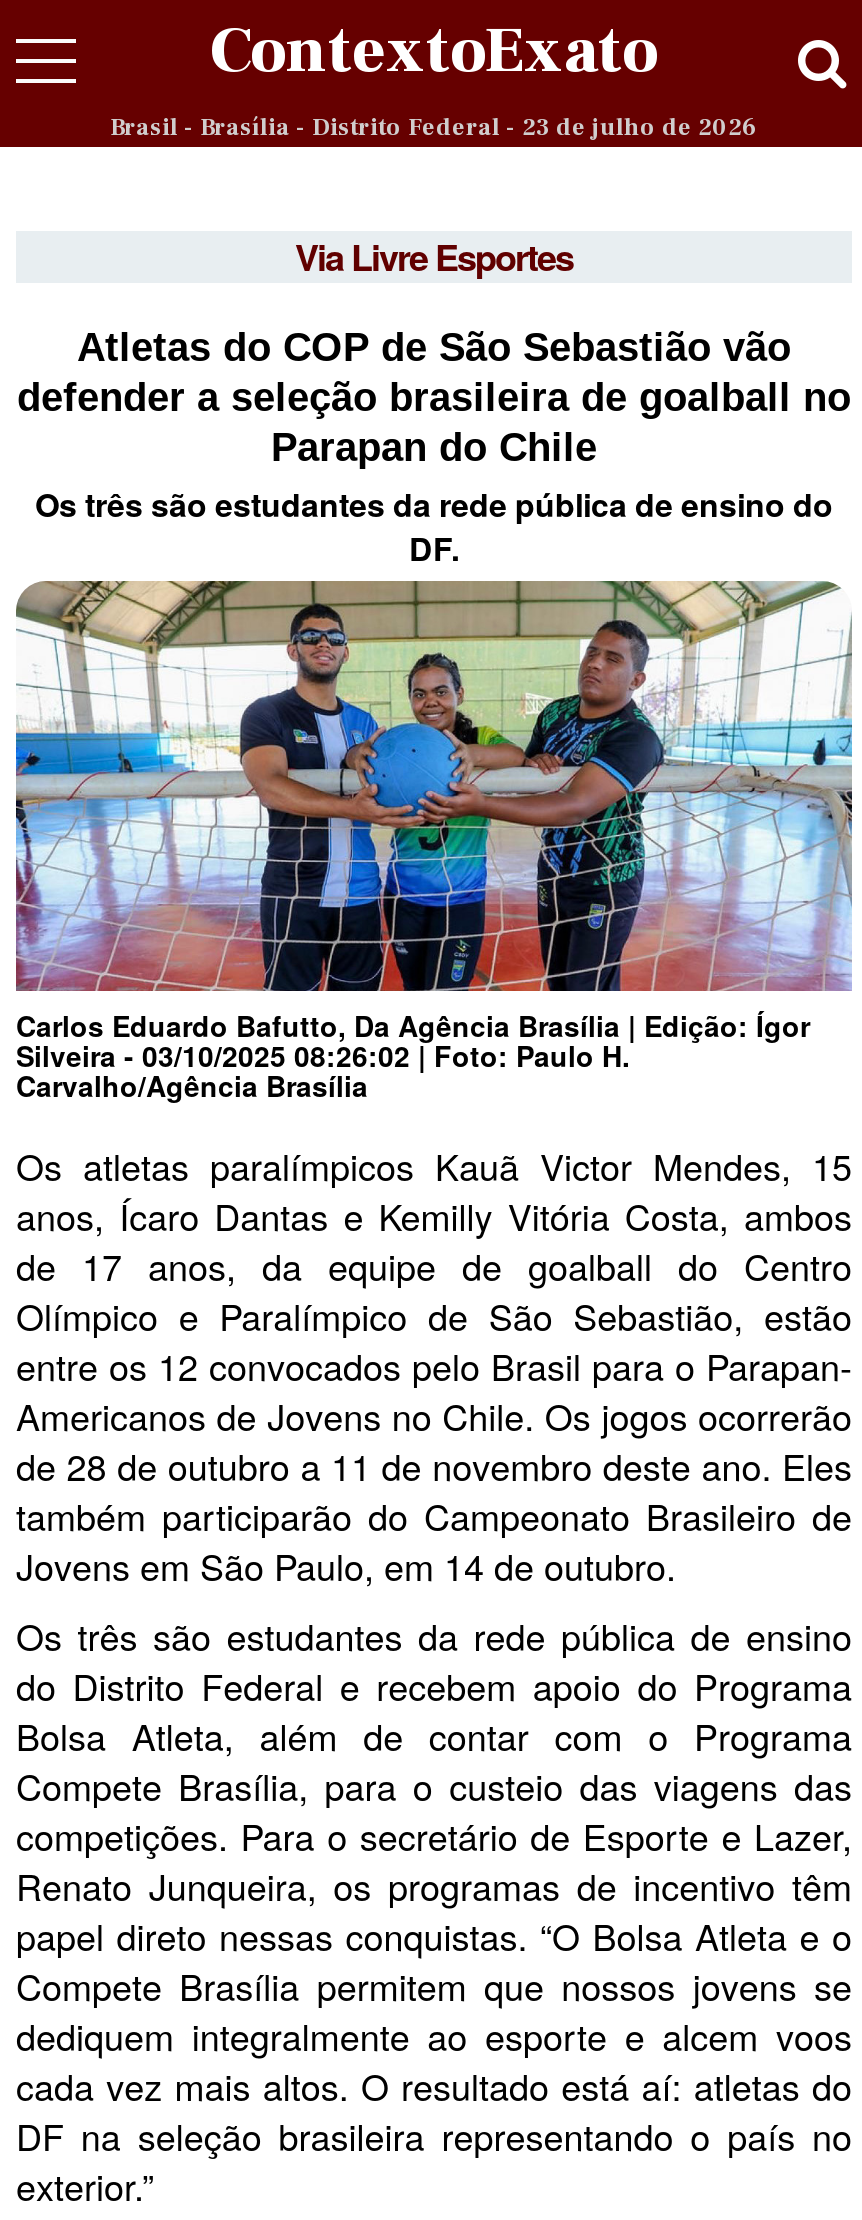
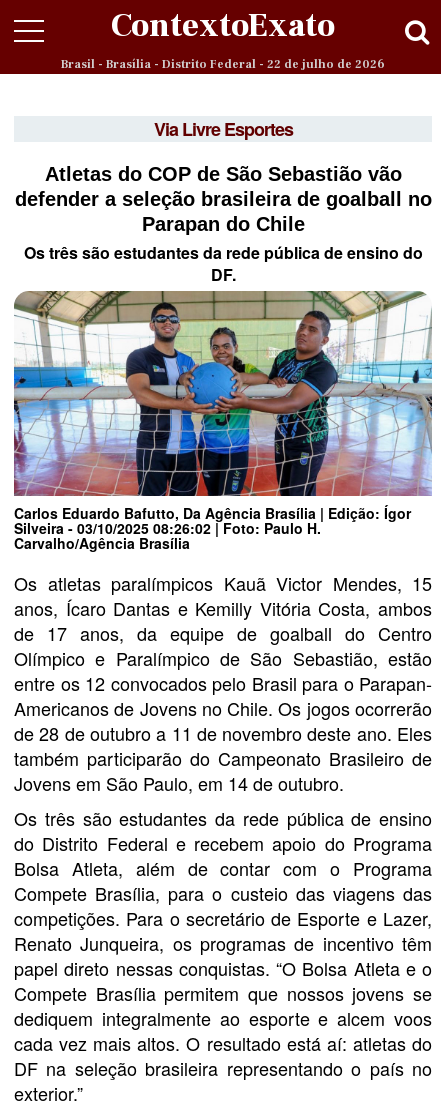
- Brasil - Brasília - Distrito Federal - 23 de julho de 2026
+ Brasil - Brasília - Distrito Federal - 22 de julho de 2026
